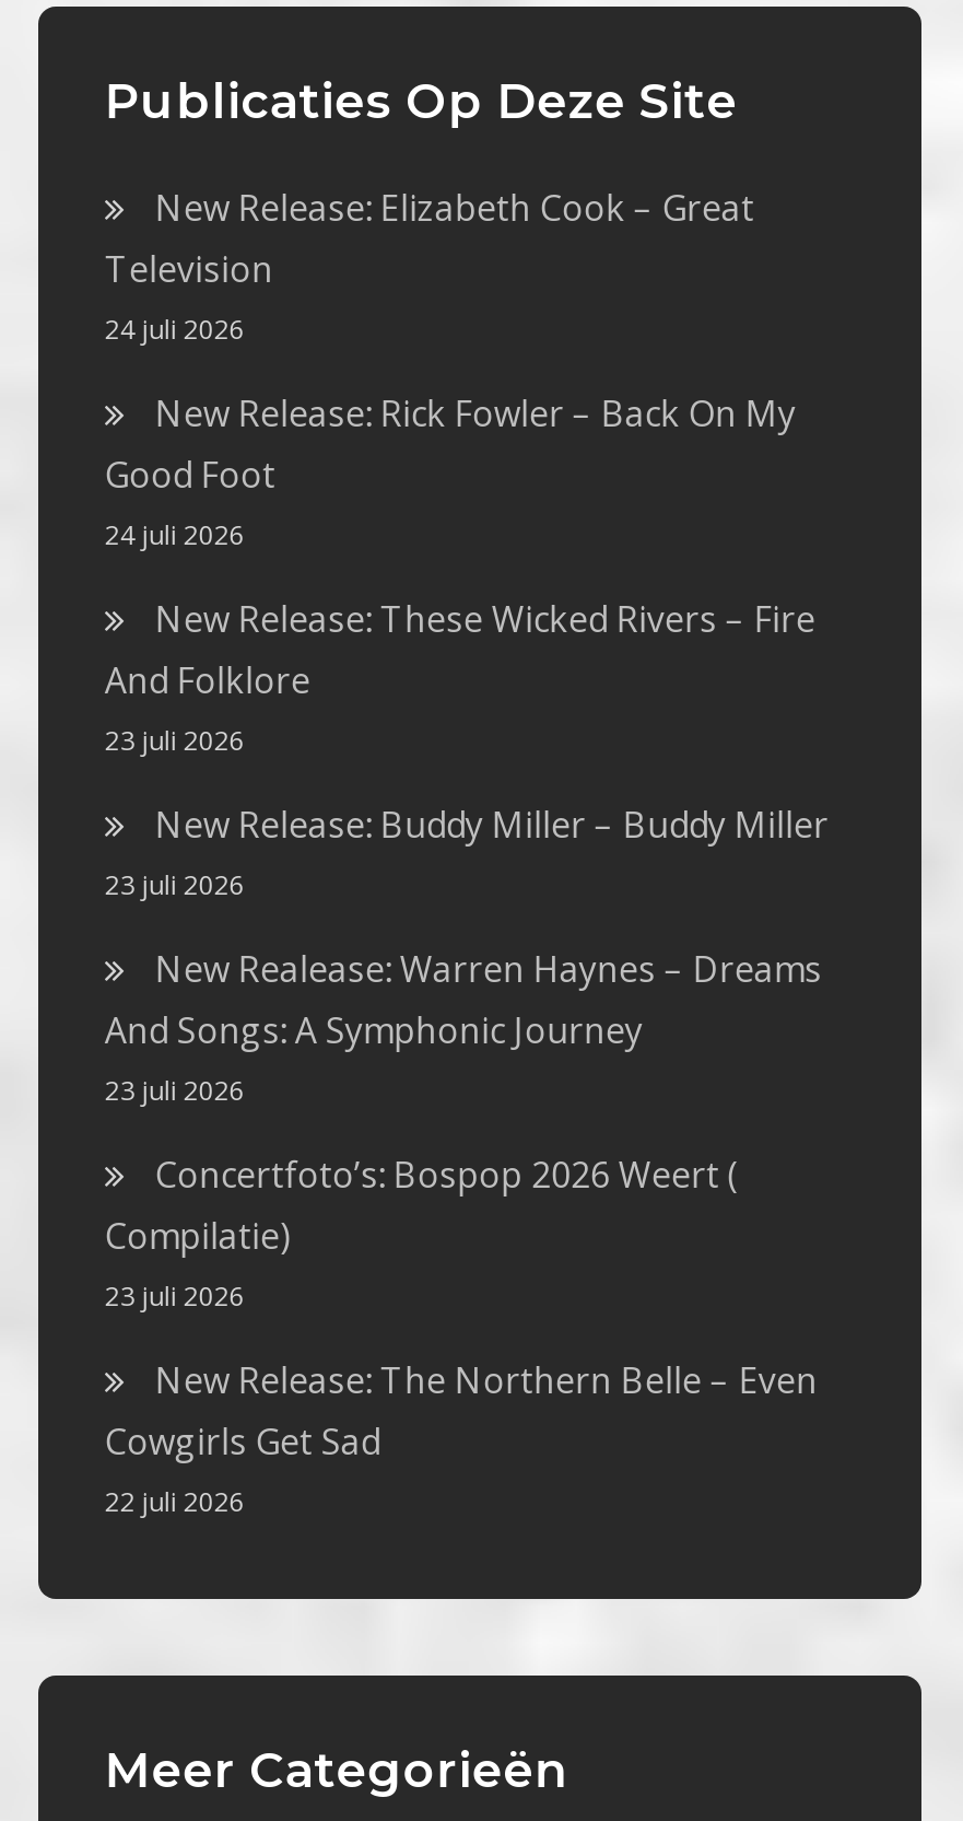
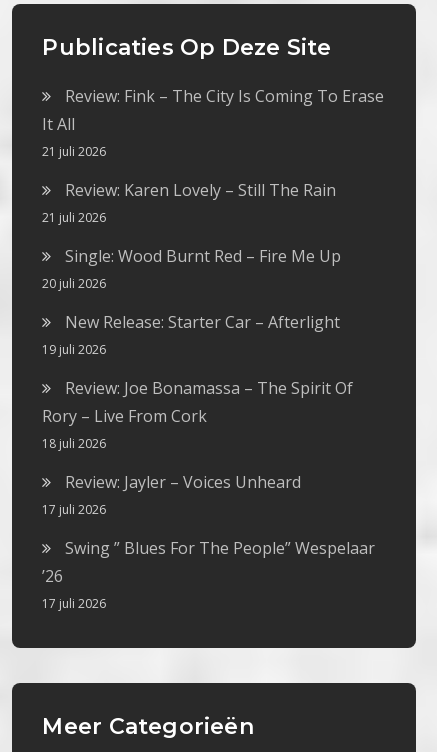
- New Release: Elizabeth Cook – Great
- Television
- 24 juli 2026
+ Review: Fink – The City Is Coming To Erase
+ It All
+ 21 juli 2026

- New Release: Rick Fowler – Back On My
- Good Foot
- 24 juli 2026
+ Review: Karen Lovely – Still The Rain
+ 21 juli 2026

- New Release: These Wicked Rivers – Fire
- And Folklore
- 23 juli 2026
+ Single: Wood Burnt Red – Fire Me Up
+ 20 juli 2026

- New Release: Buddy Miller – Buddy Miller
- 23 juli 2026
+ New Release: Starter Car – Afterlight
+ 19 juli 2026

- New Realease: Warren Haynes – Dreams
- And Songs: A Symphonic Journey
- 23 juli 2026
+ Review: Joe Bonamassa – The Spirit Of
+ Rory – Live From Cork
+ 18 juli 2026

- Concertfoto’s: Bospop 2026 Weert (
- Compilatie)
- 23 juli 2026
+ Review: Jayler – Voices Unheard
+ 17 juli 2026

- New Release: The Northern Belle – Even
- Cowgirls Get Sad
- 22 juli 2026
+ Swing ” Blues For The People” Wespelaar
+ ’26
+ 17 juli 2026
